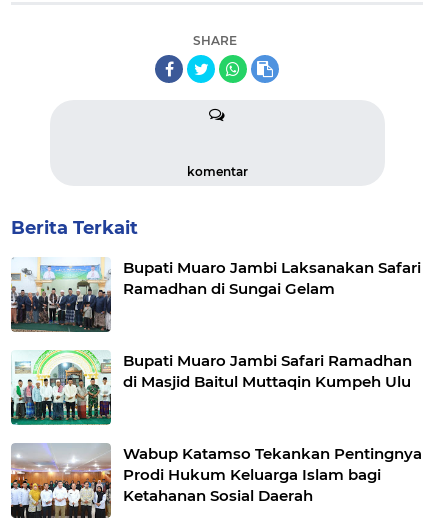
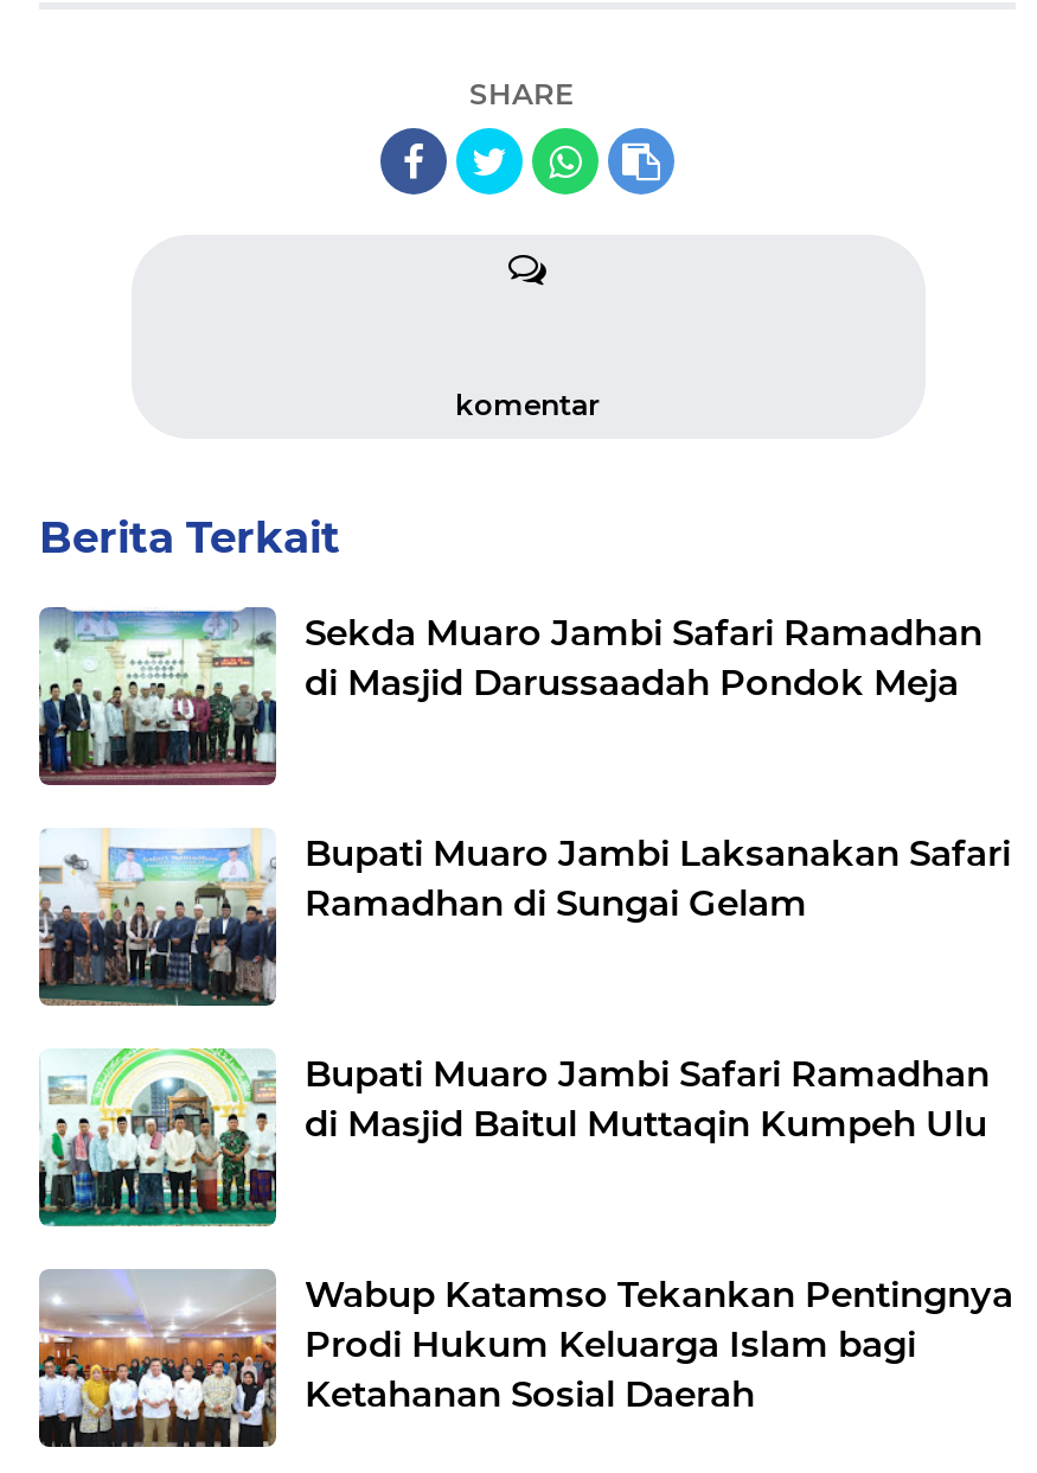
+ [image]
+ Sekda Muaro Jambi Safari Ramadhan
+ di Masjid Darussaadah Pondok Meja
